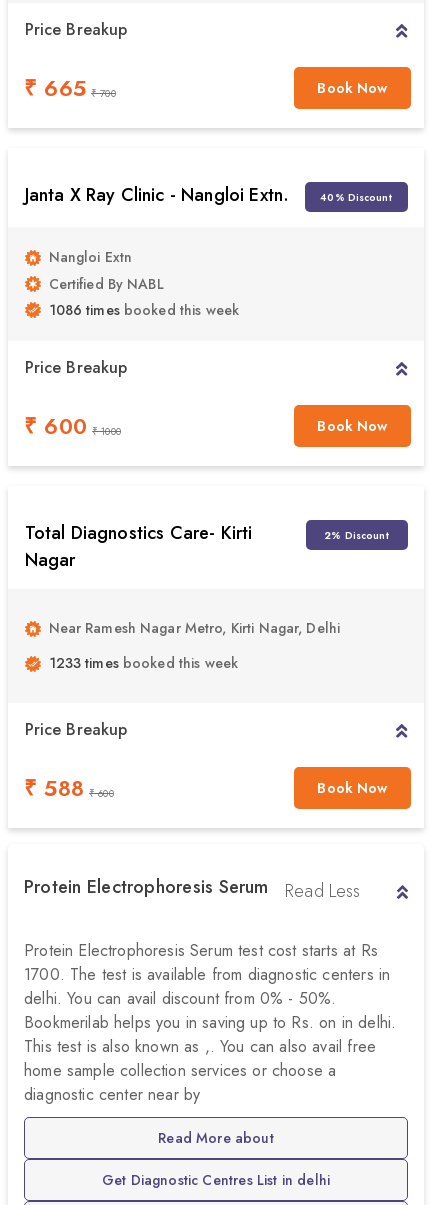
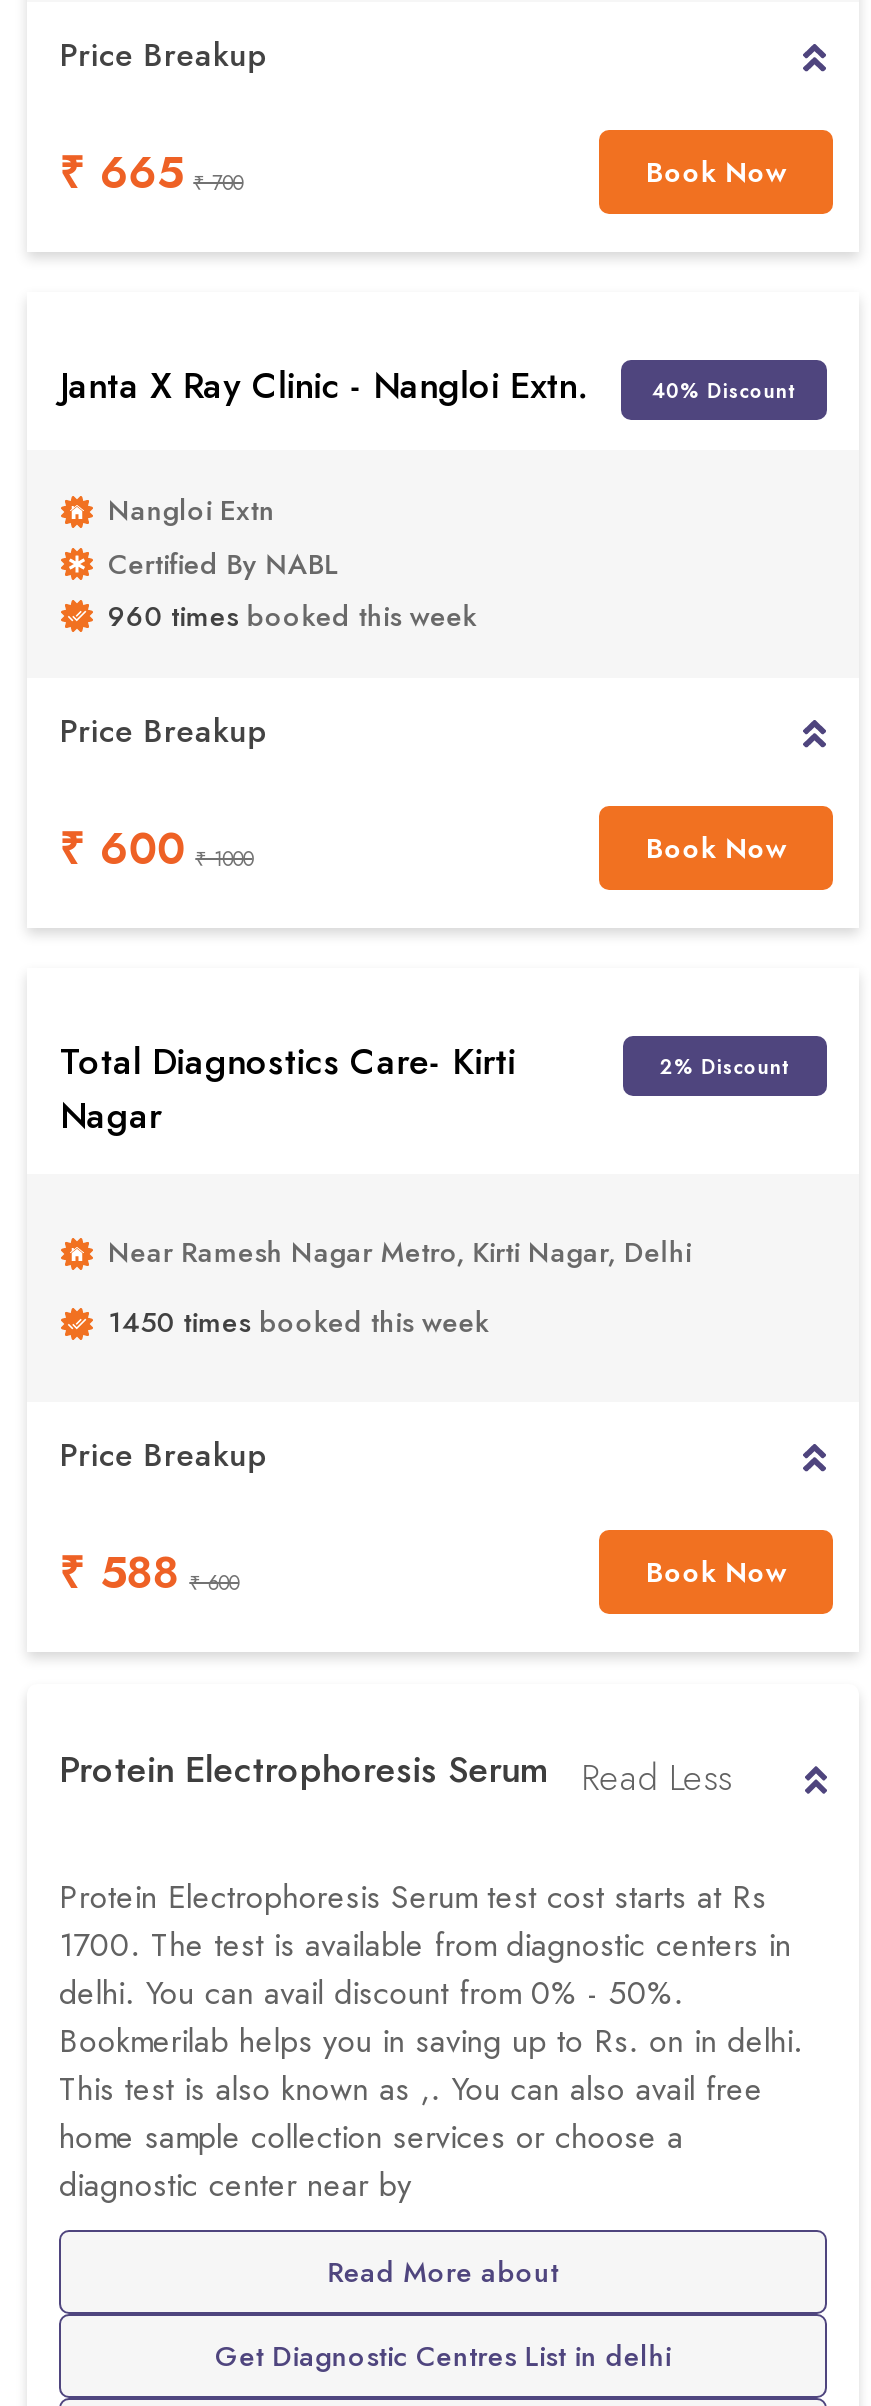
- 1086 times booked this week
+ 960 times booked this week

- 1233 times booked this week
+ 1450 times booked this week
